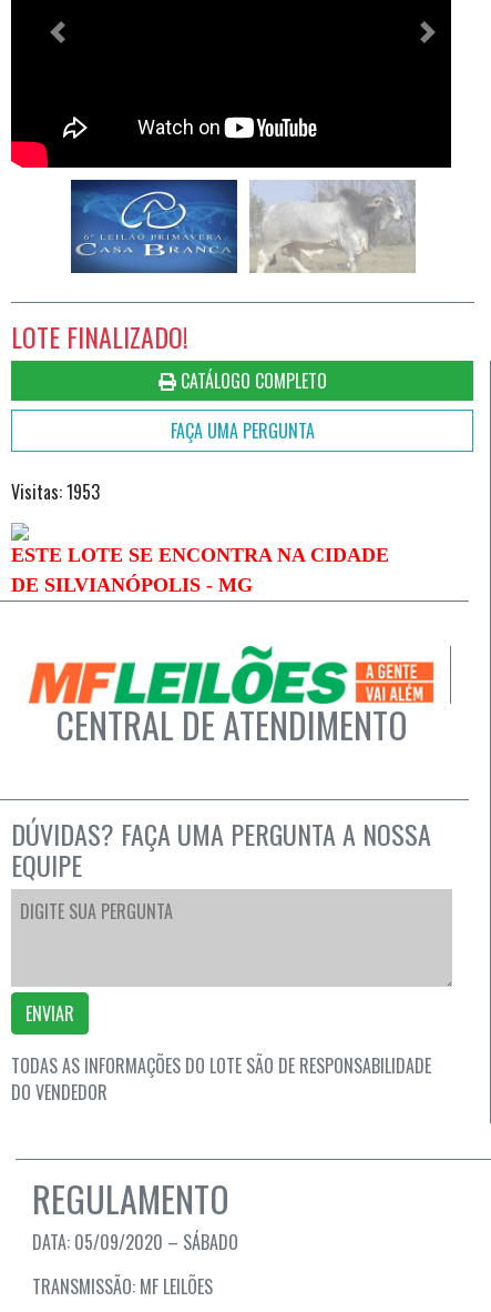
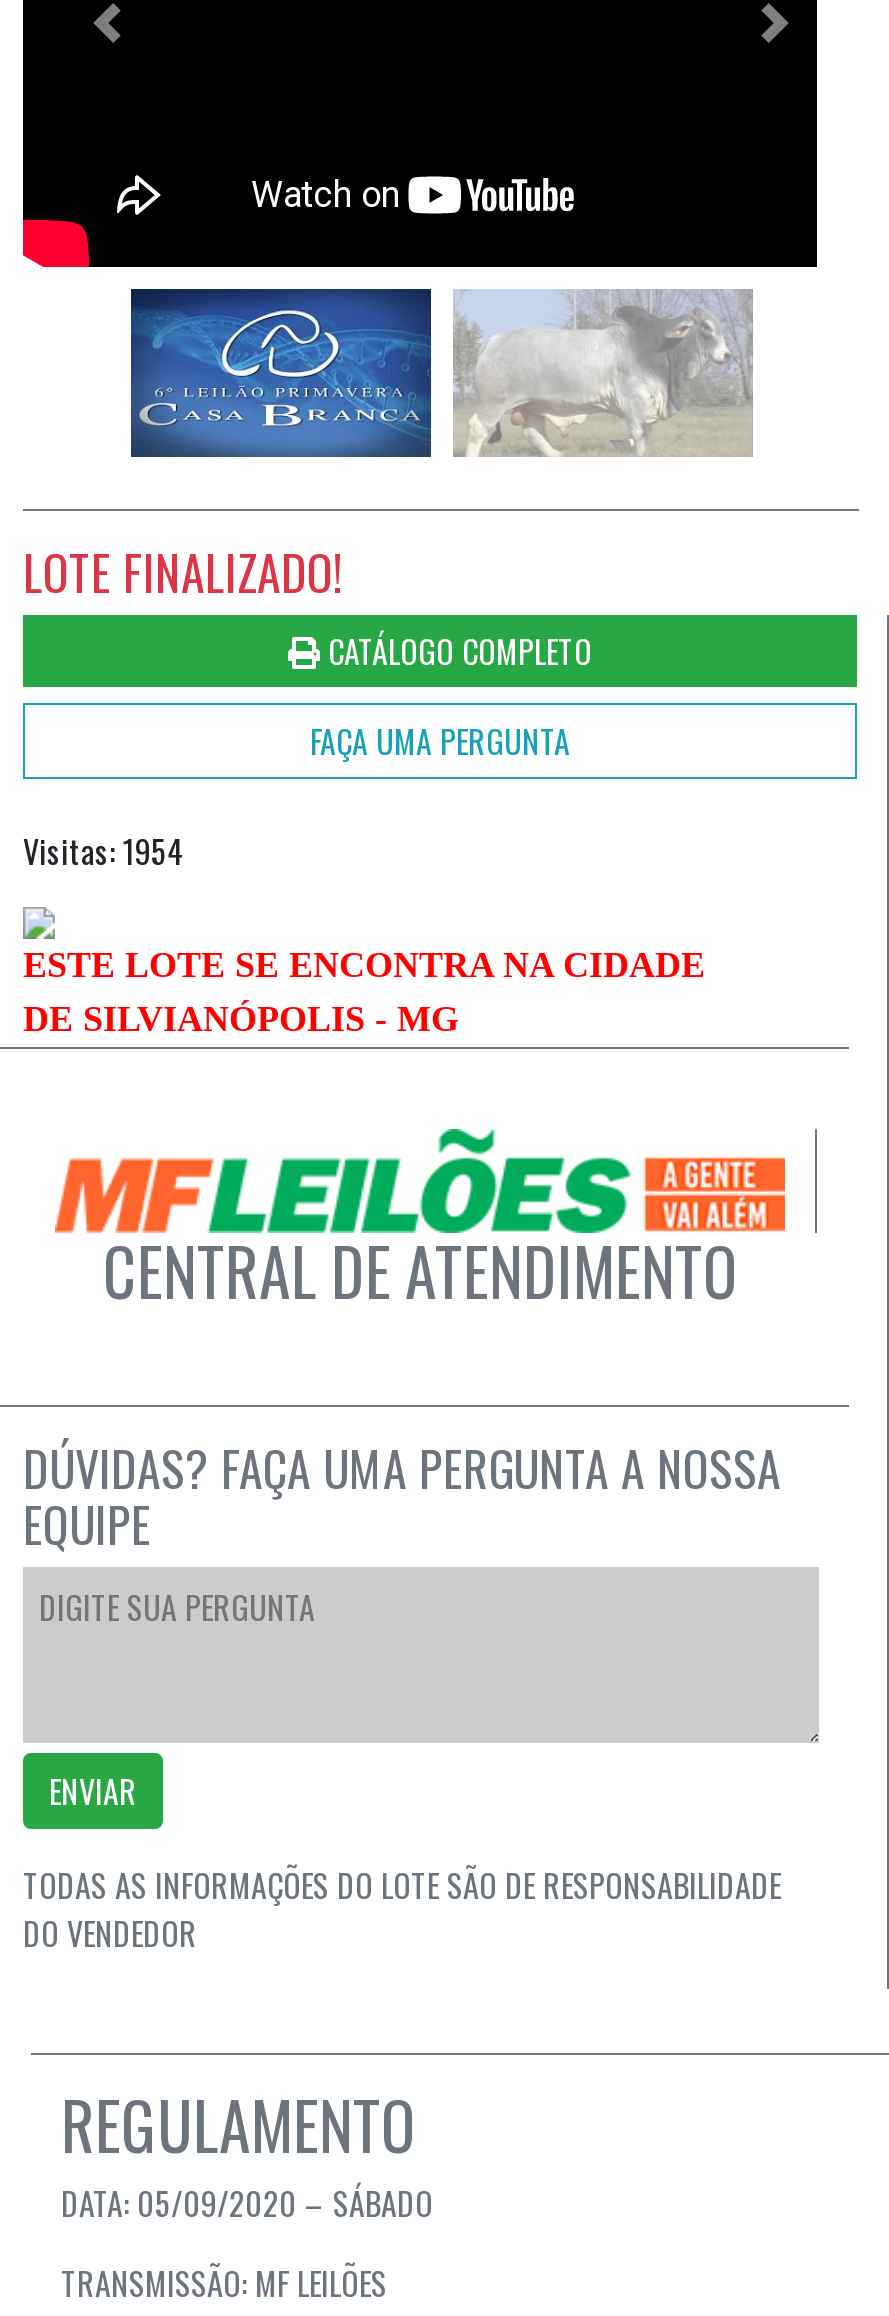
- Visitas: 1953
+ Visitas: 1954
